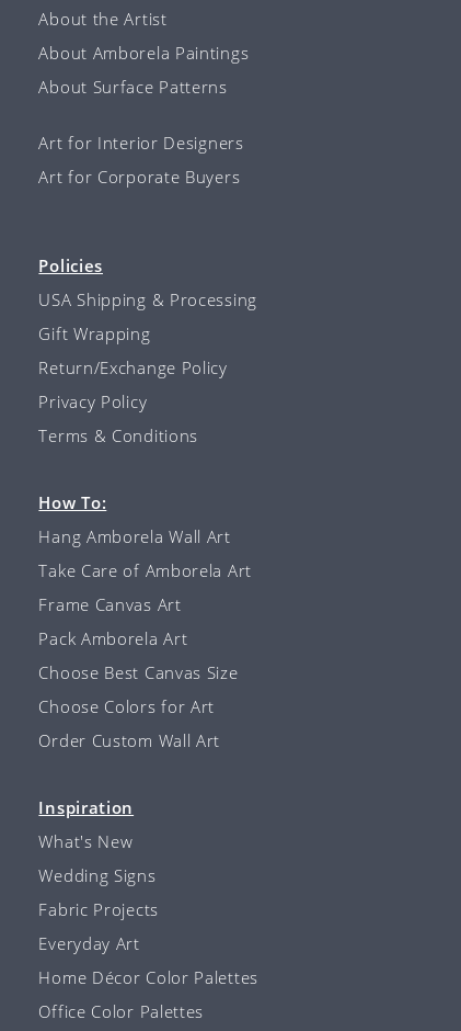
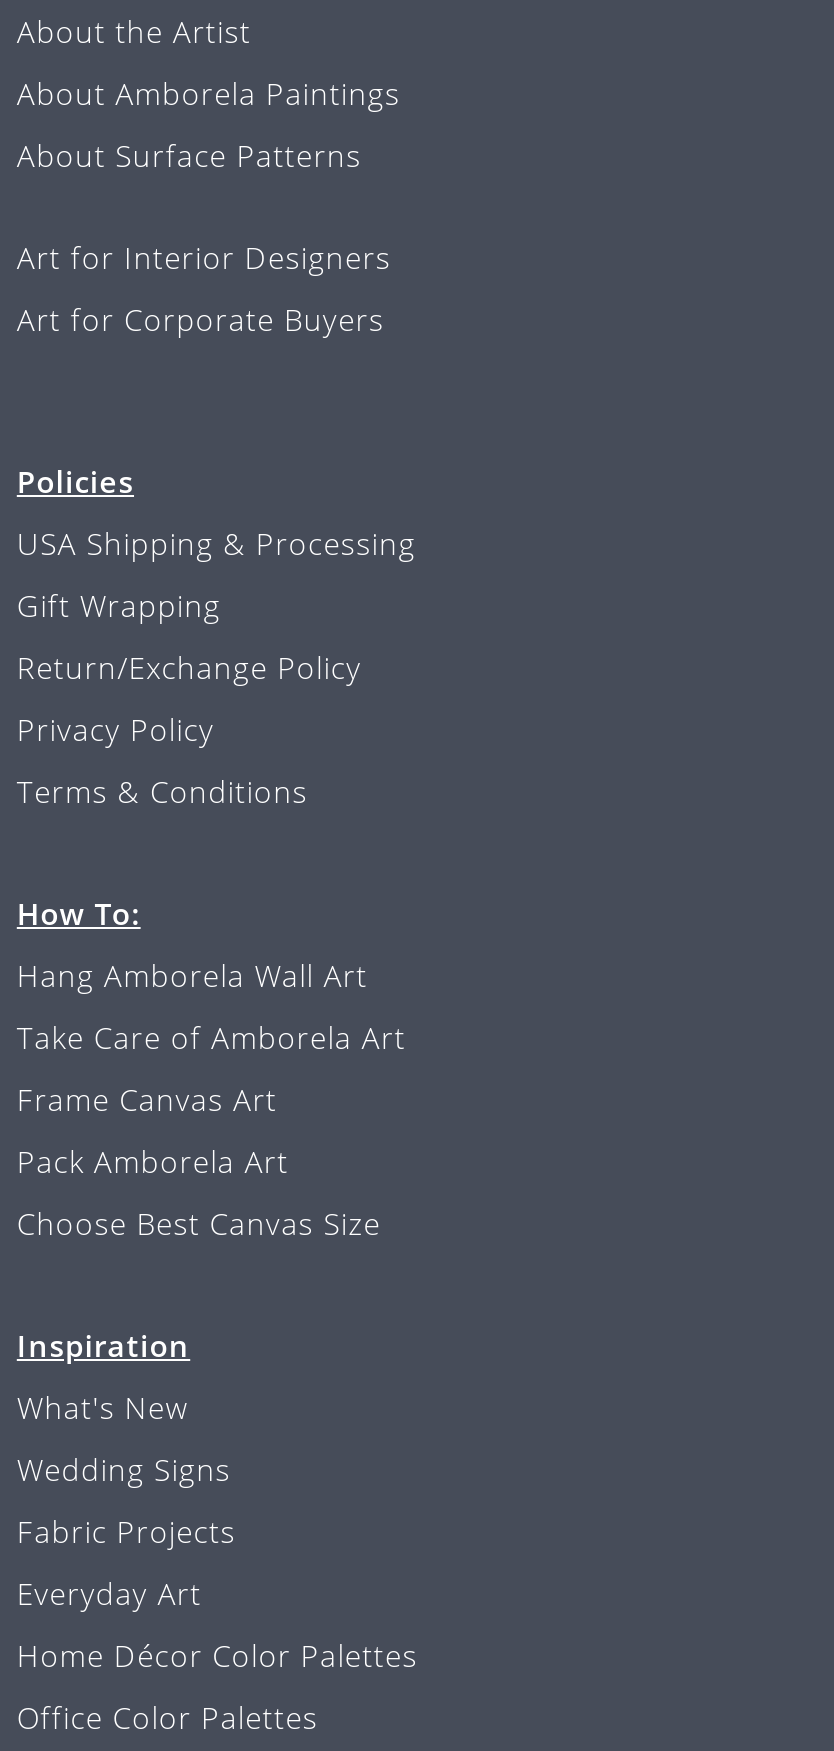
- Choose Colors for Art
- Order Custom Wall Art
